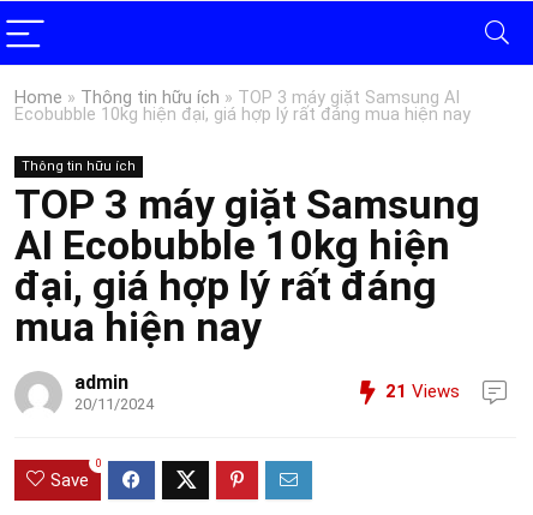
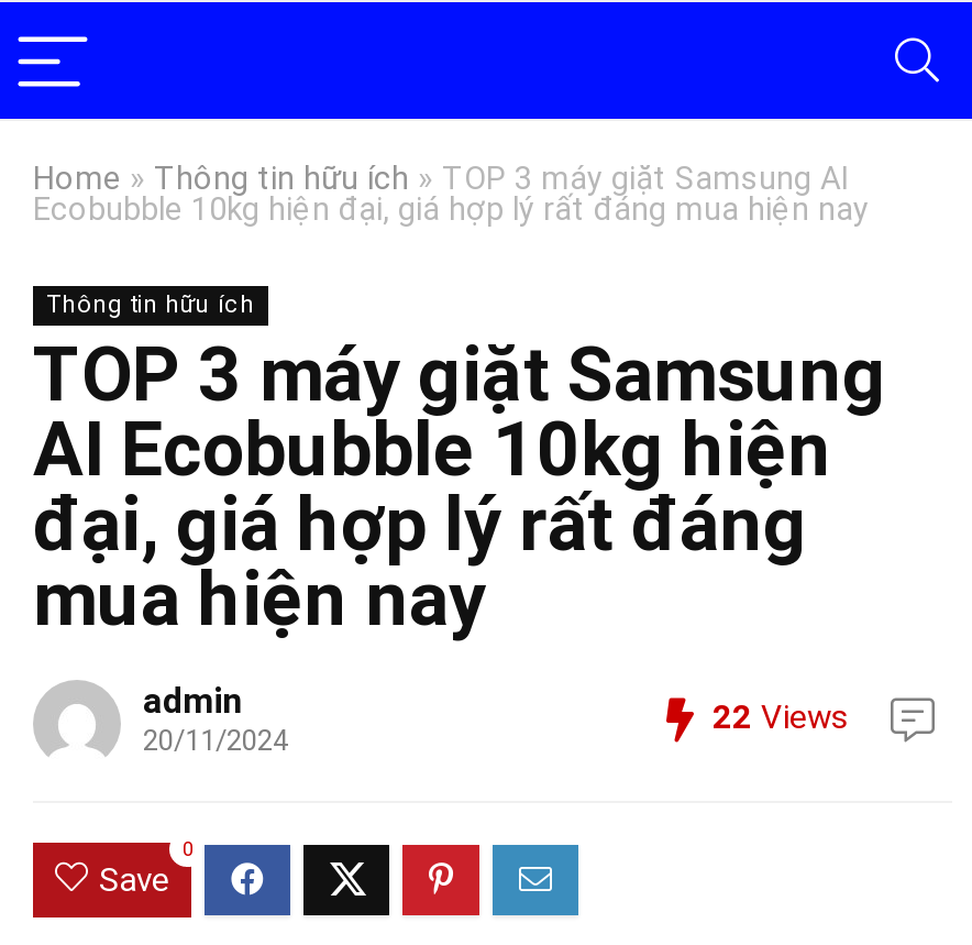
- 21 Views
+ 22 Views
